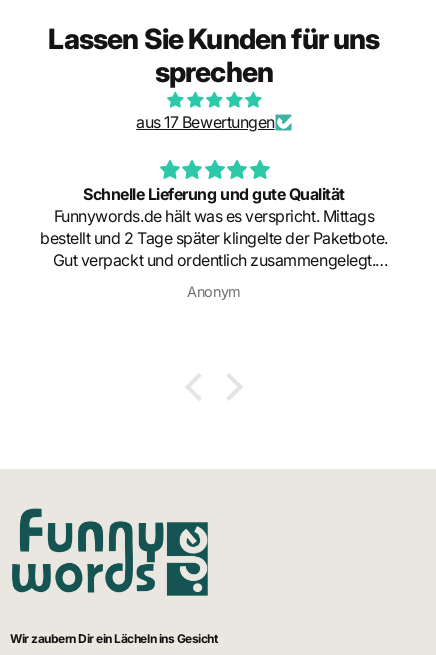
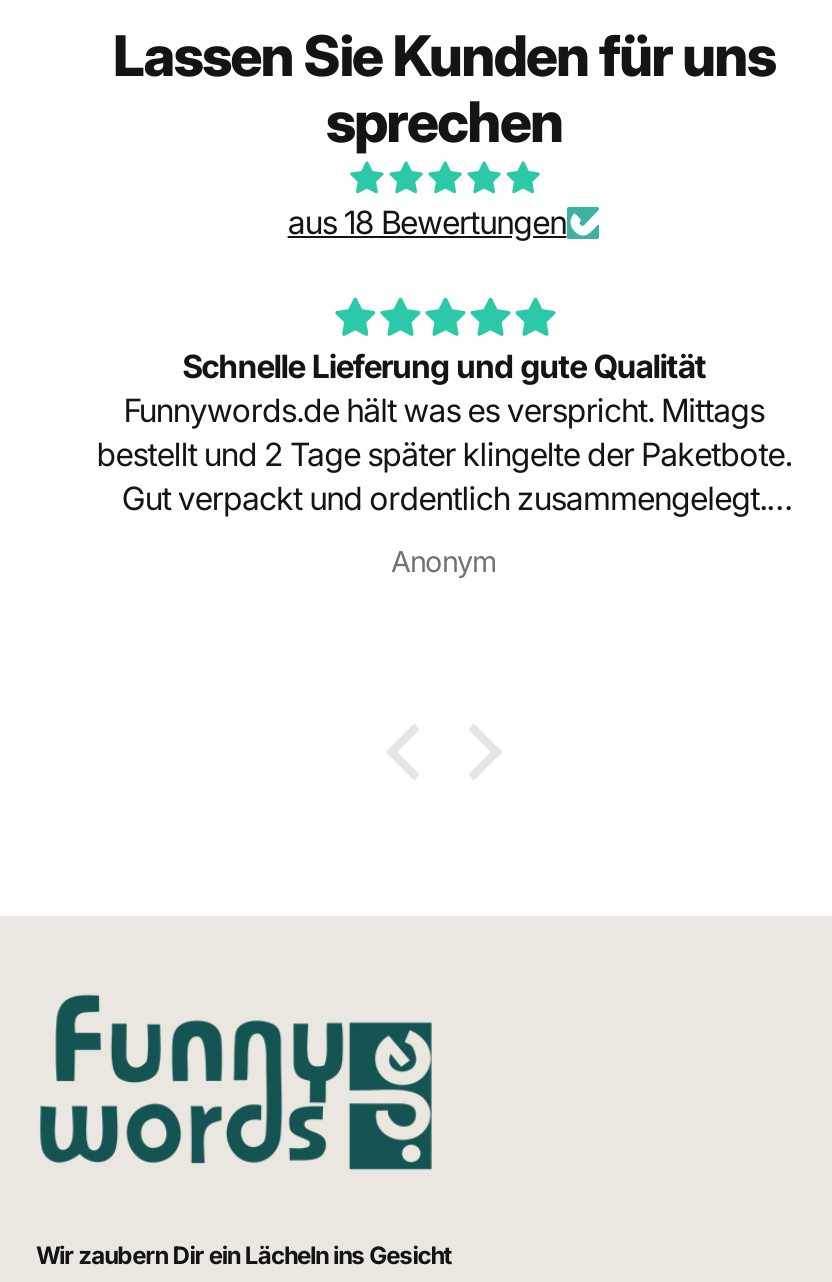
- aus 17 Bewertungen
+ aus 18 Bewertungen
